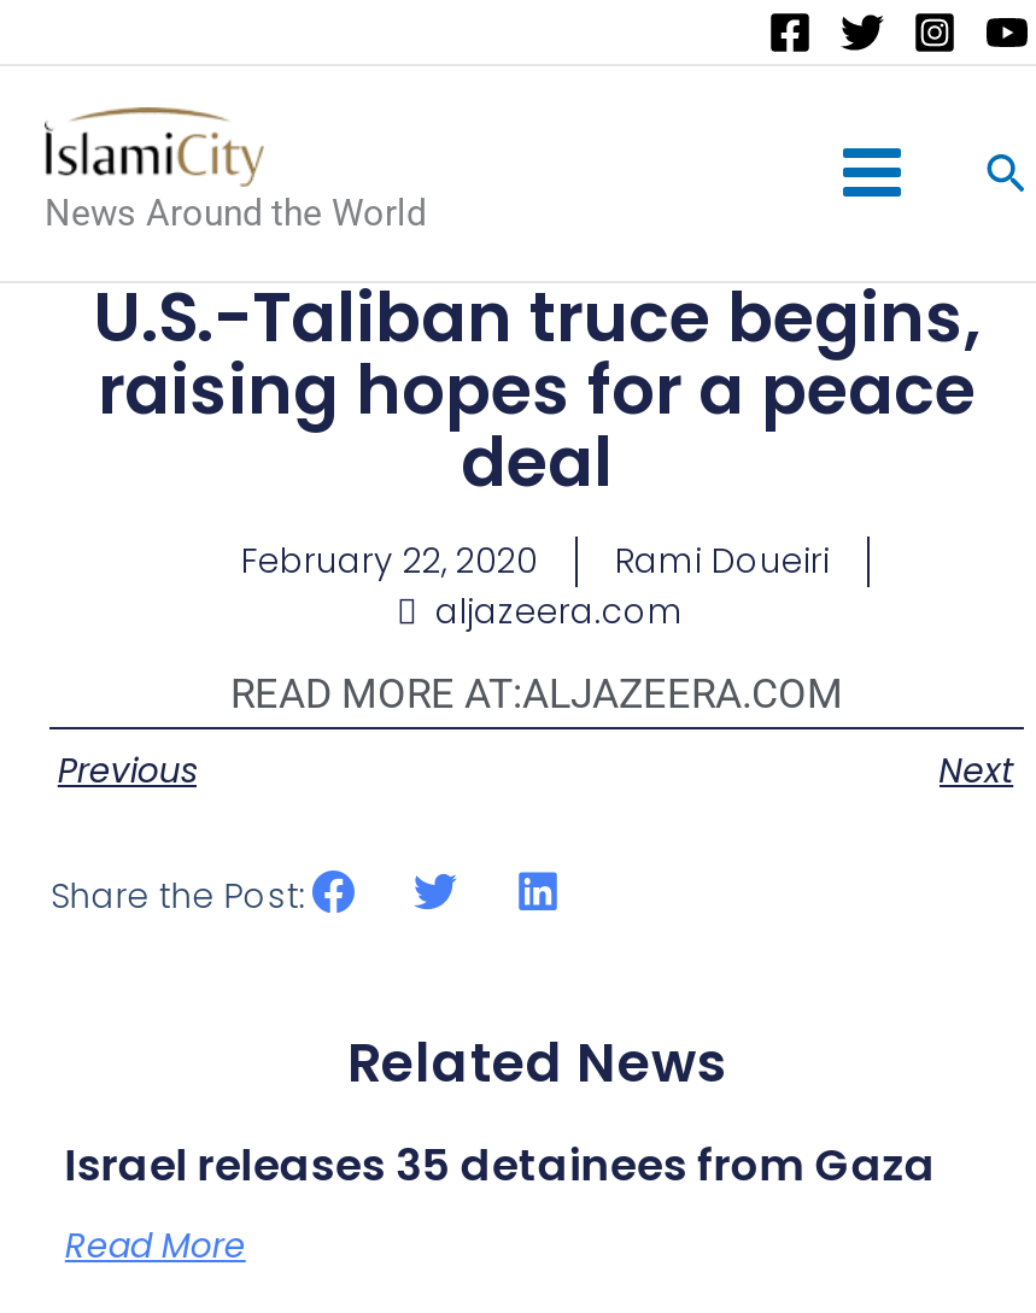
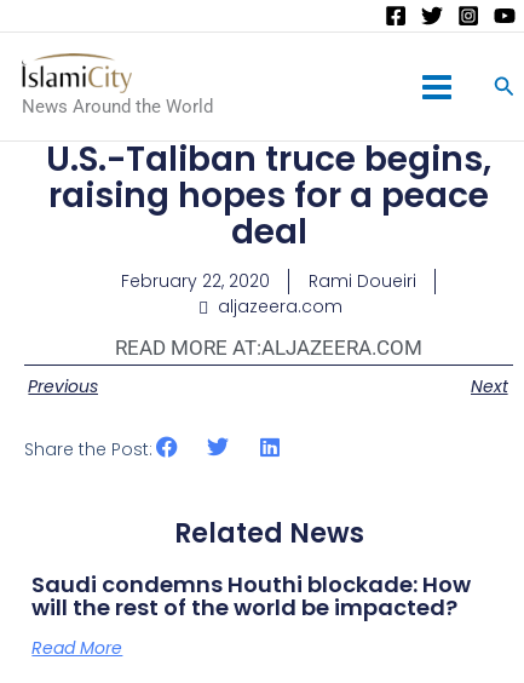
- Israel releases 35 detainees from Gaza
+ Saudi condemns Houthi blockade: How
+ will the rest of the world be impacted?
